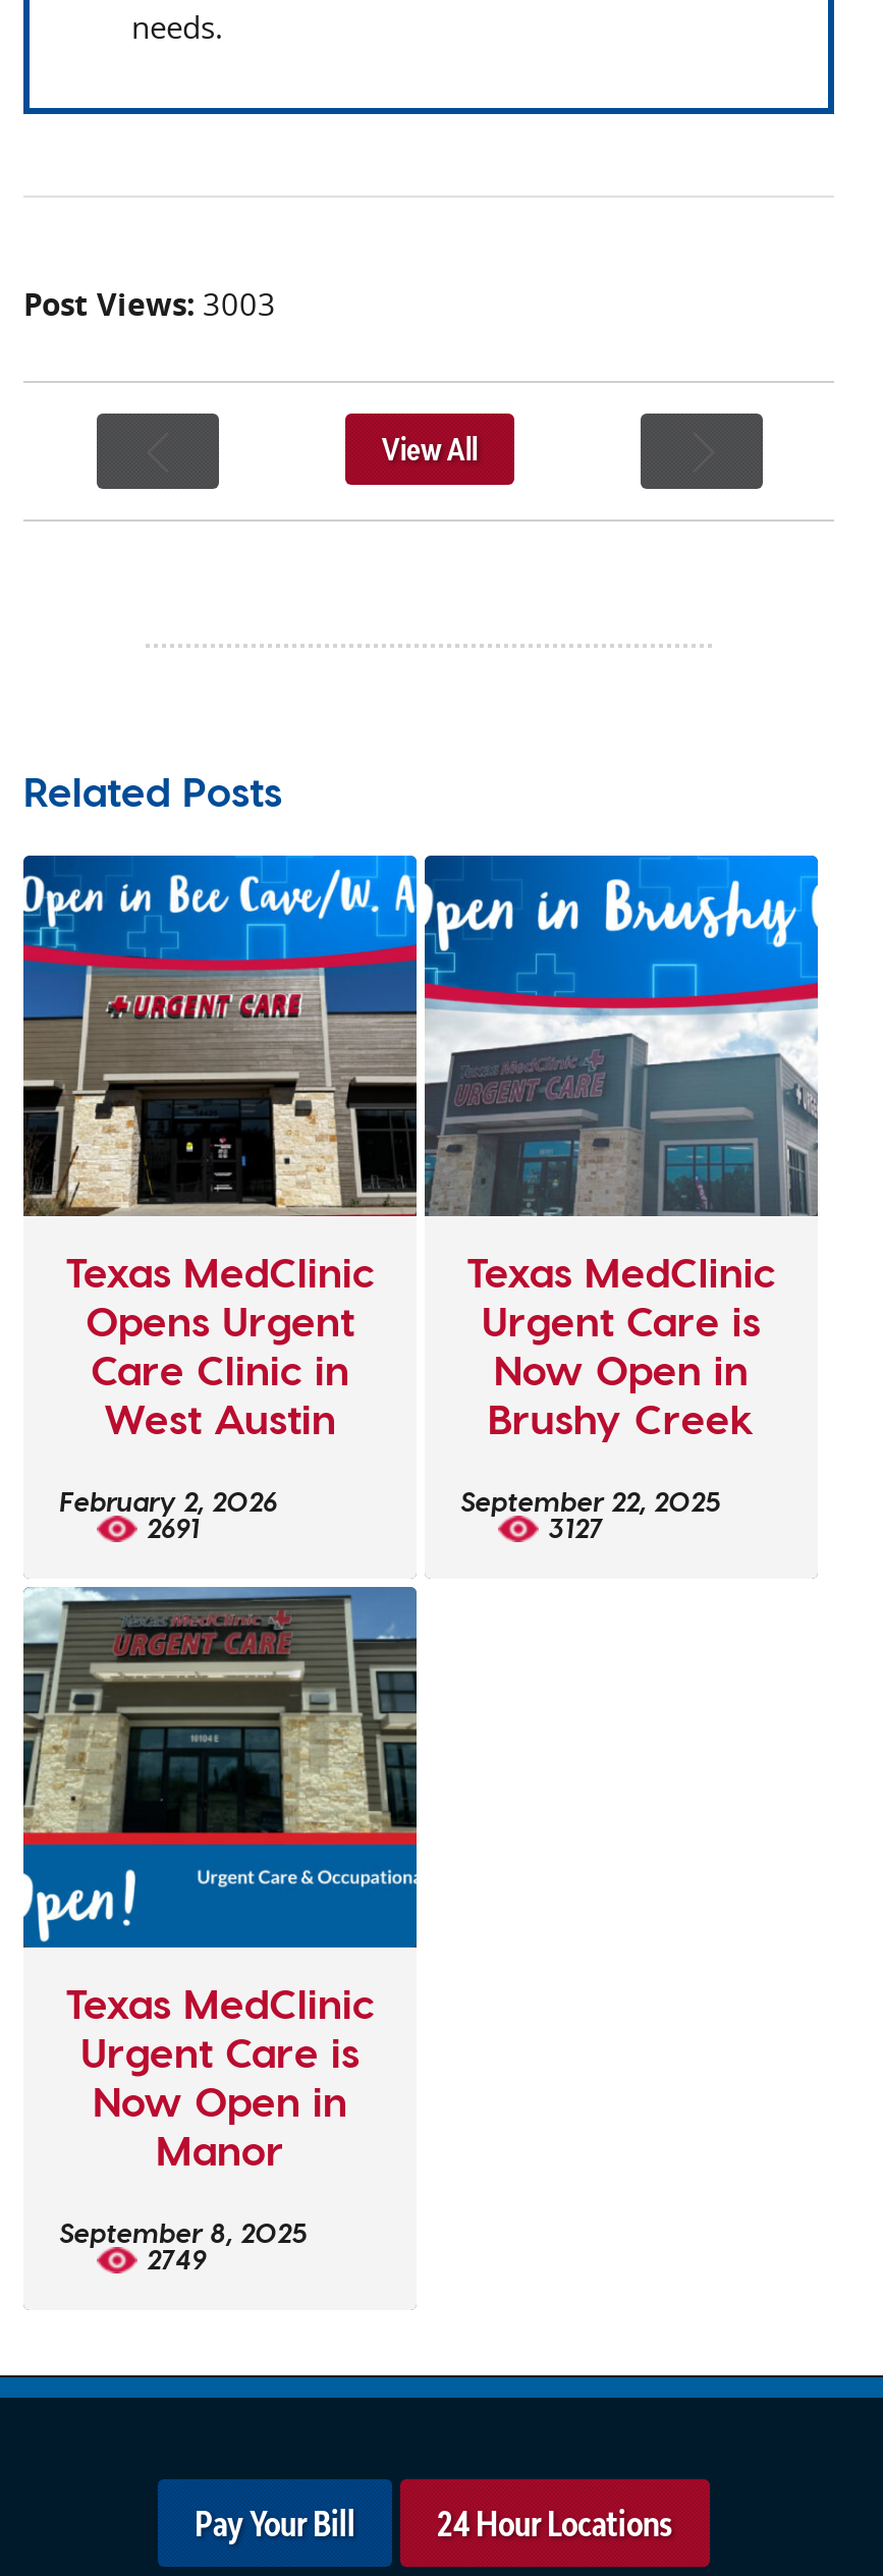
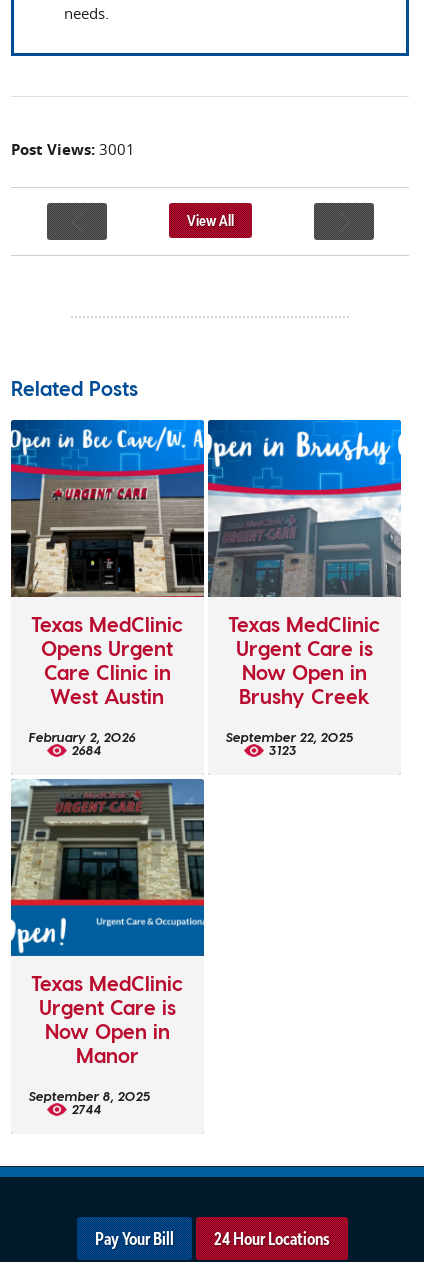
- Post Views: 3003
+ Post Views: 3001

- 2691
+ 2684

- 3127
+ 3123

- 2749
+ 2744
